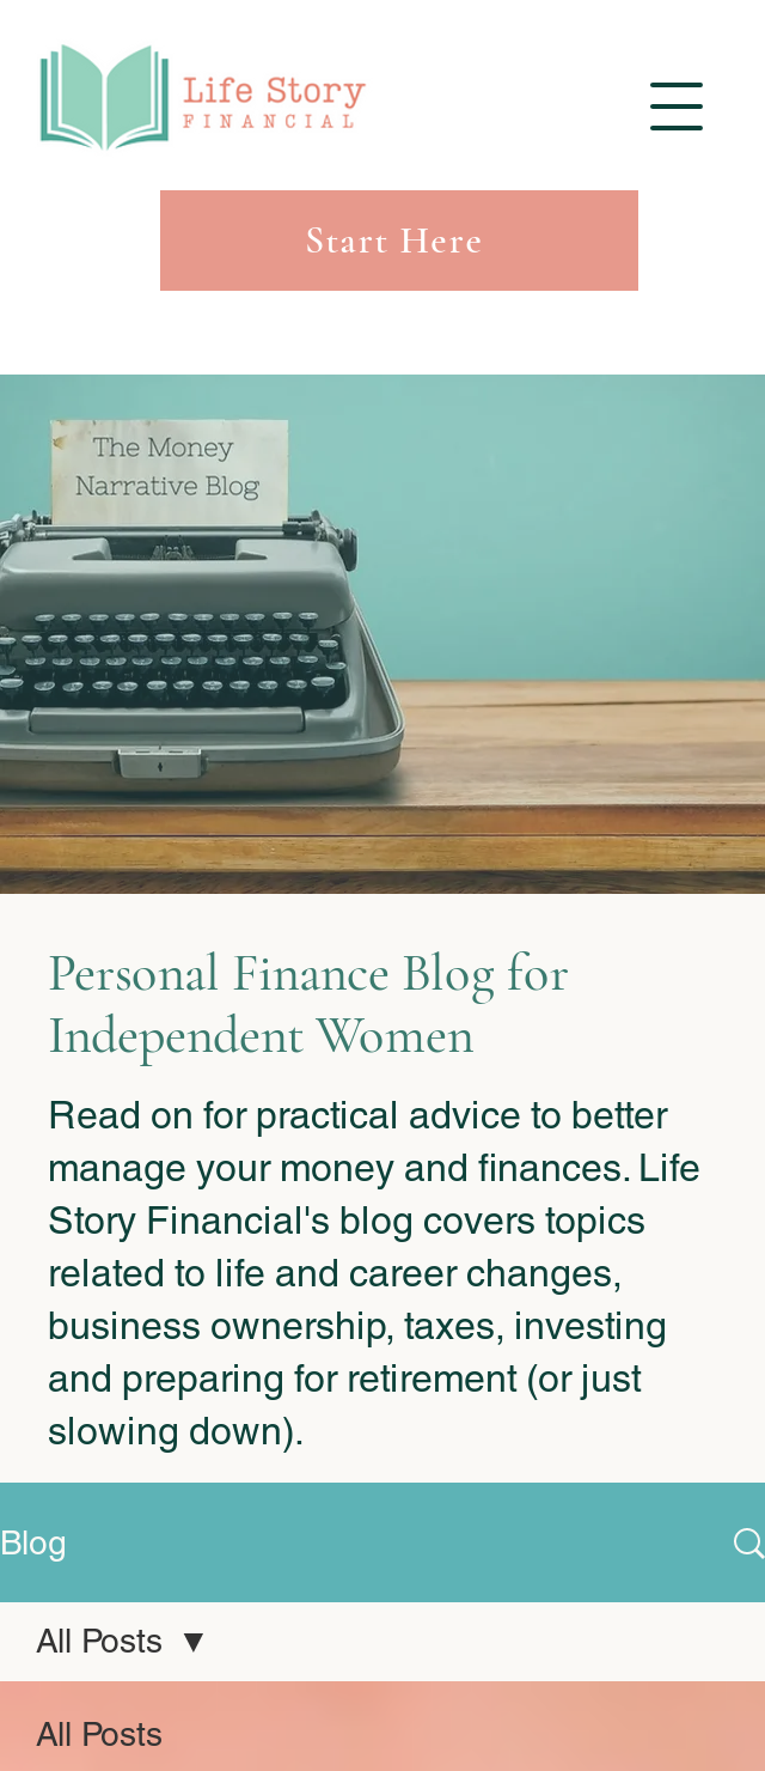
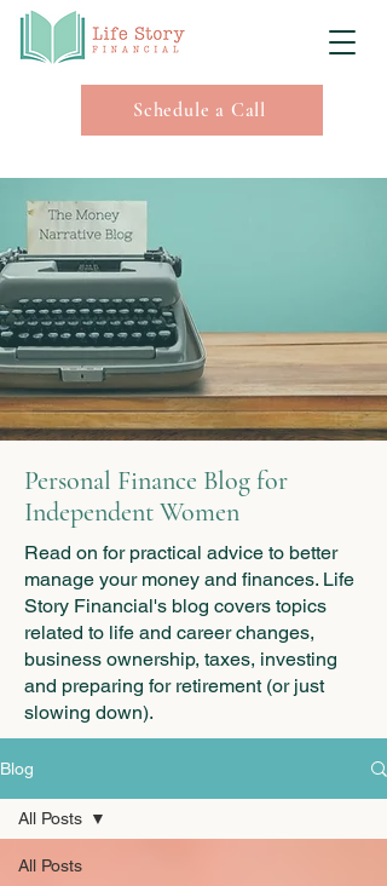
- Start Here
+ Schedule a Call
